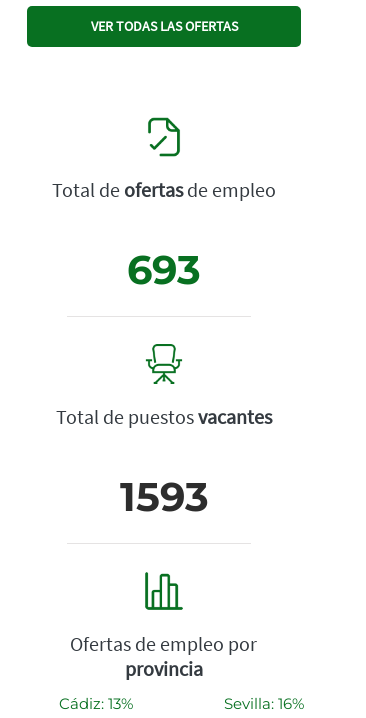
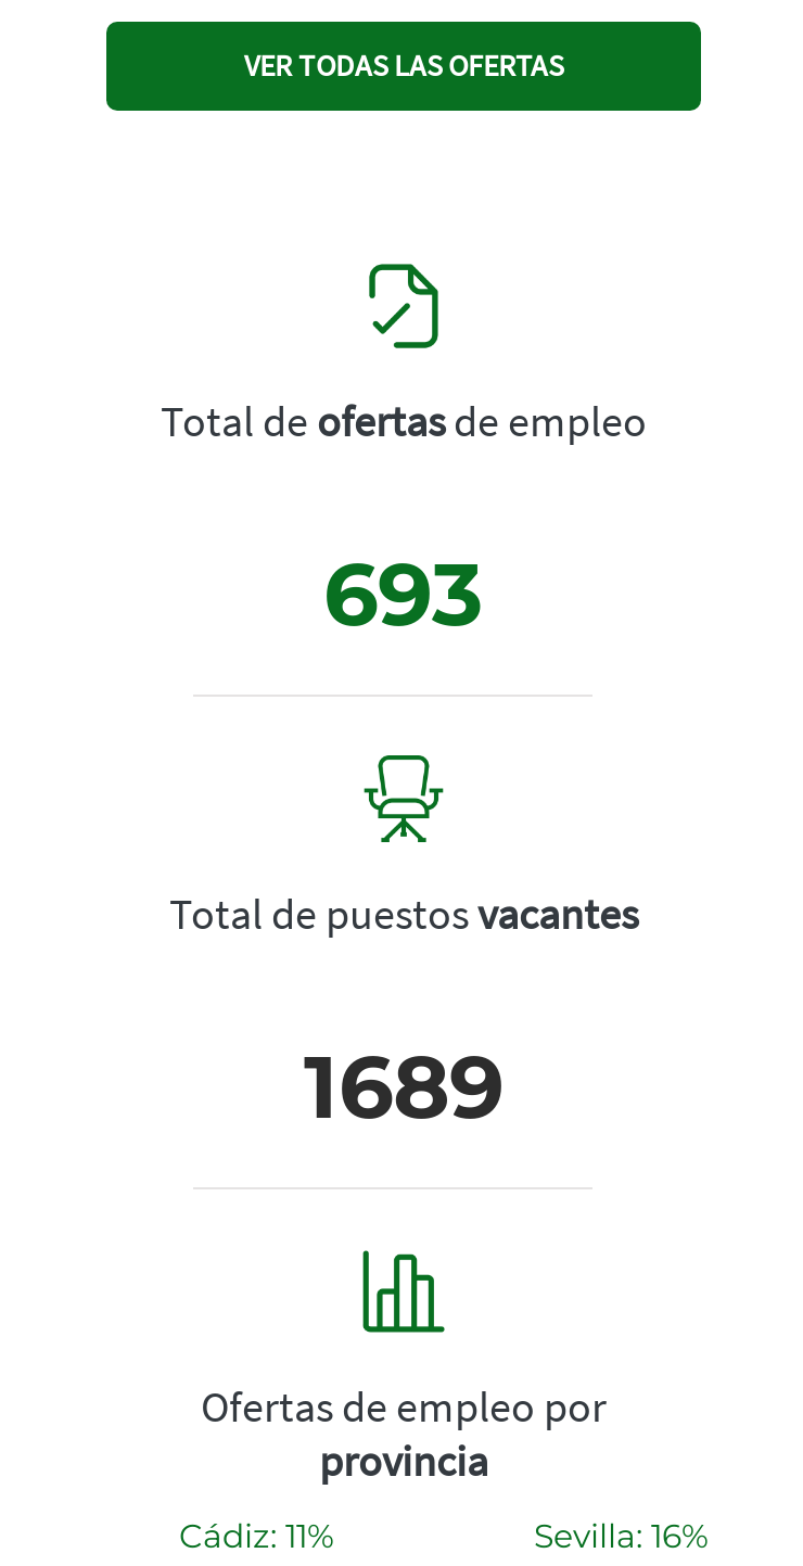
- 1593
+ 1689

- Cádiz: 13%
+ Cádiz: 11%
